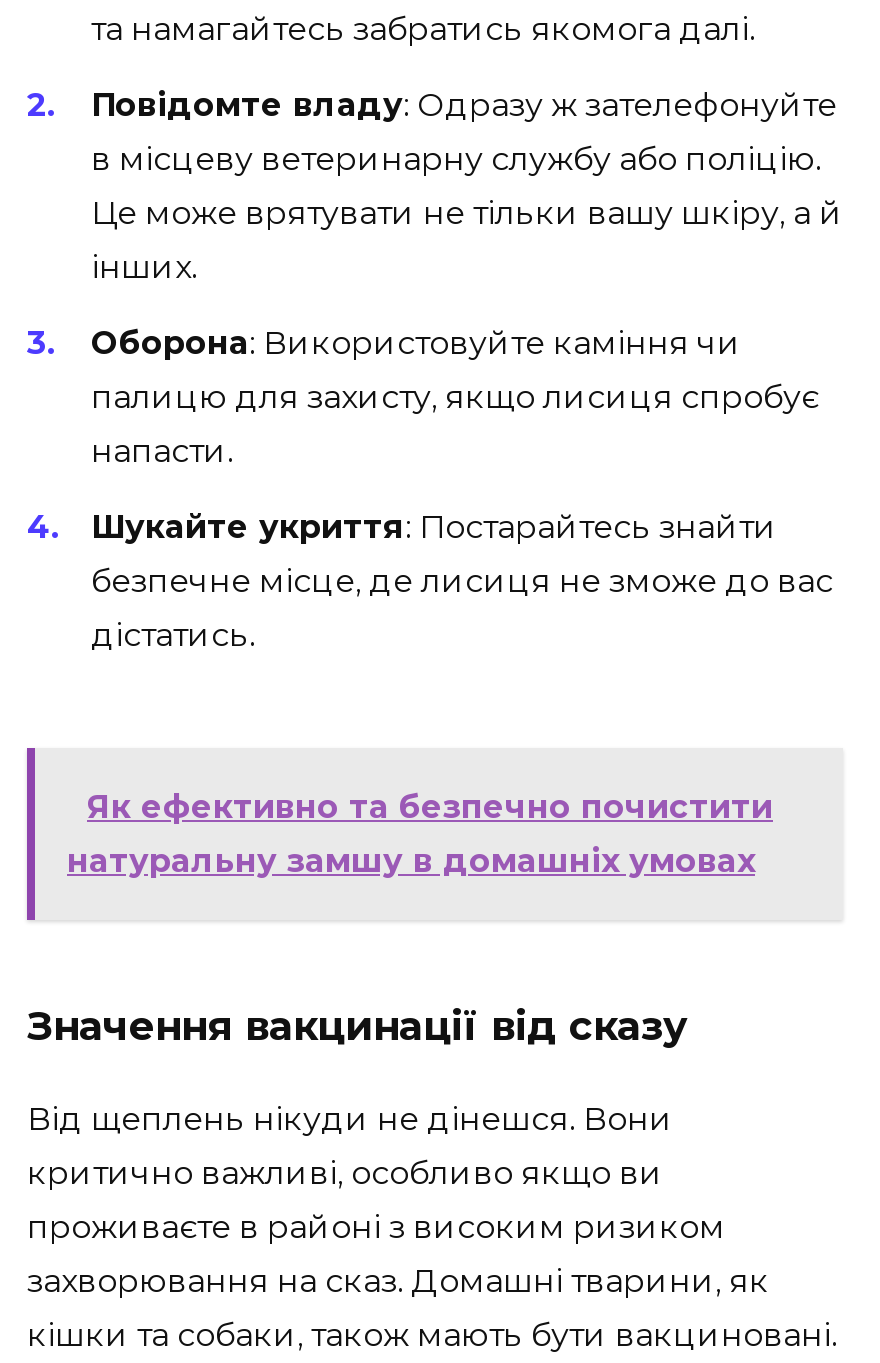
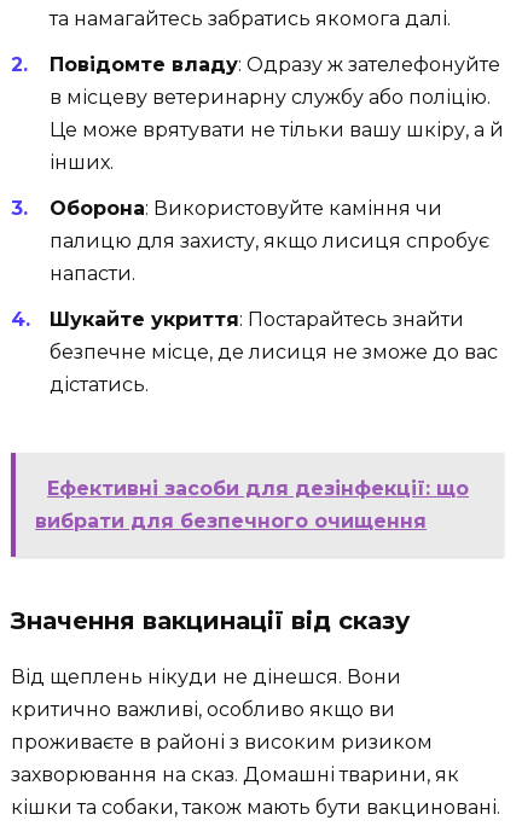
- Як ефективно та безпечно почистити
- натуральну замшу в домашніх умовах
+ Ефективні засоби для дезінфекції: що
+ вибрати для безпечного очищення
